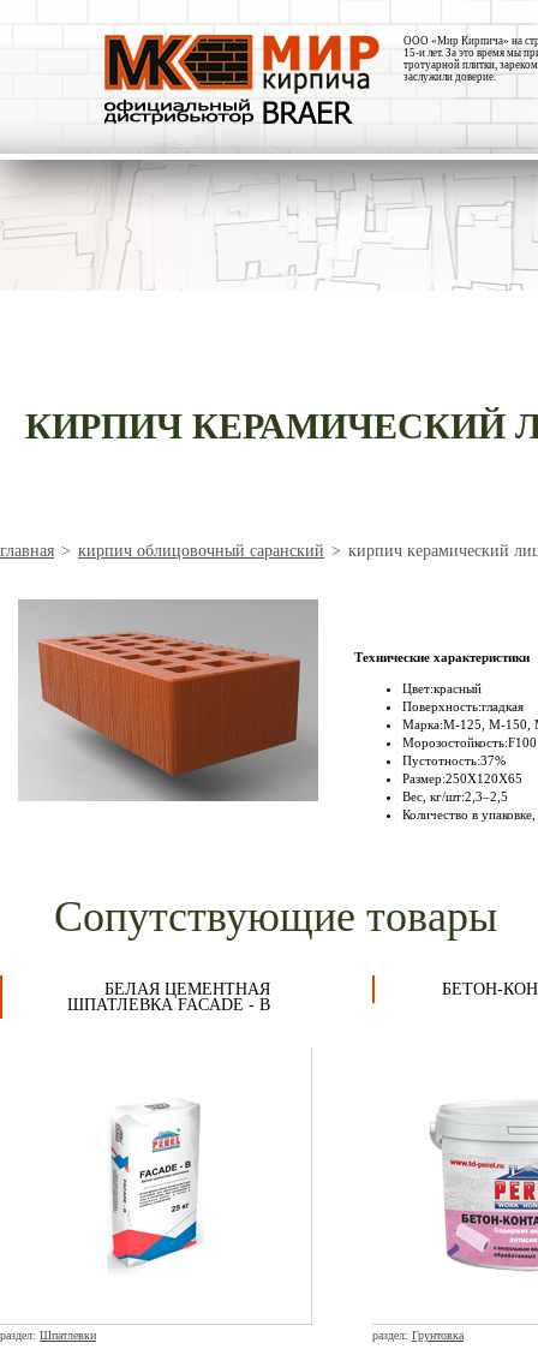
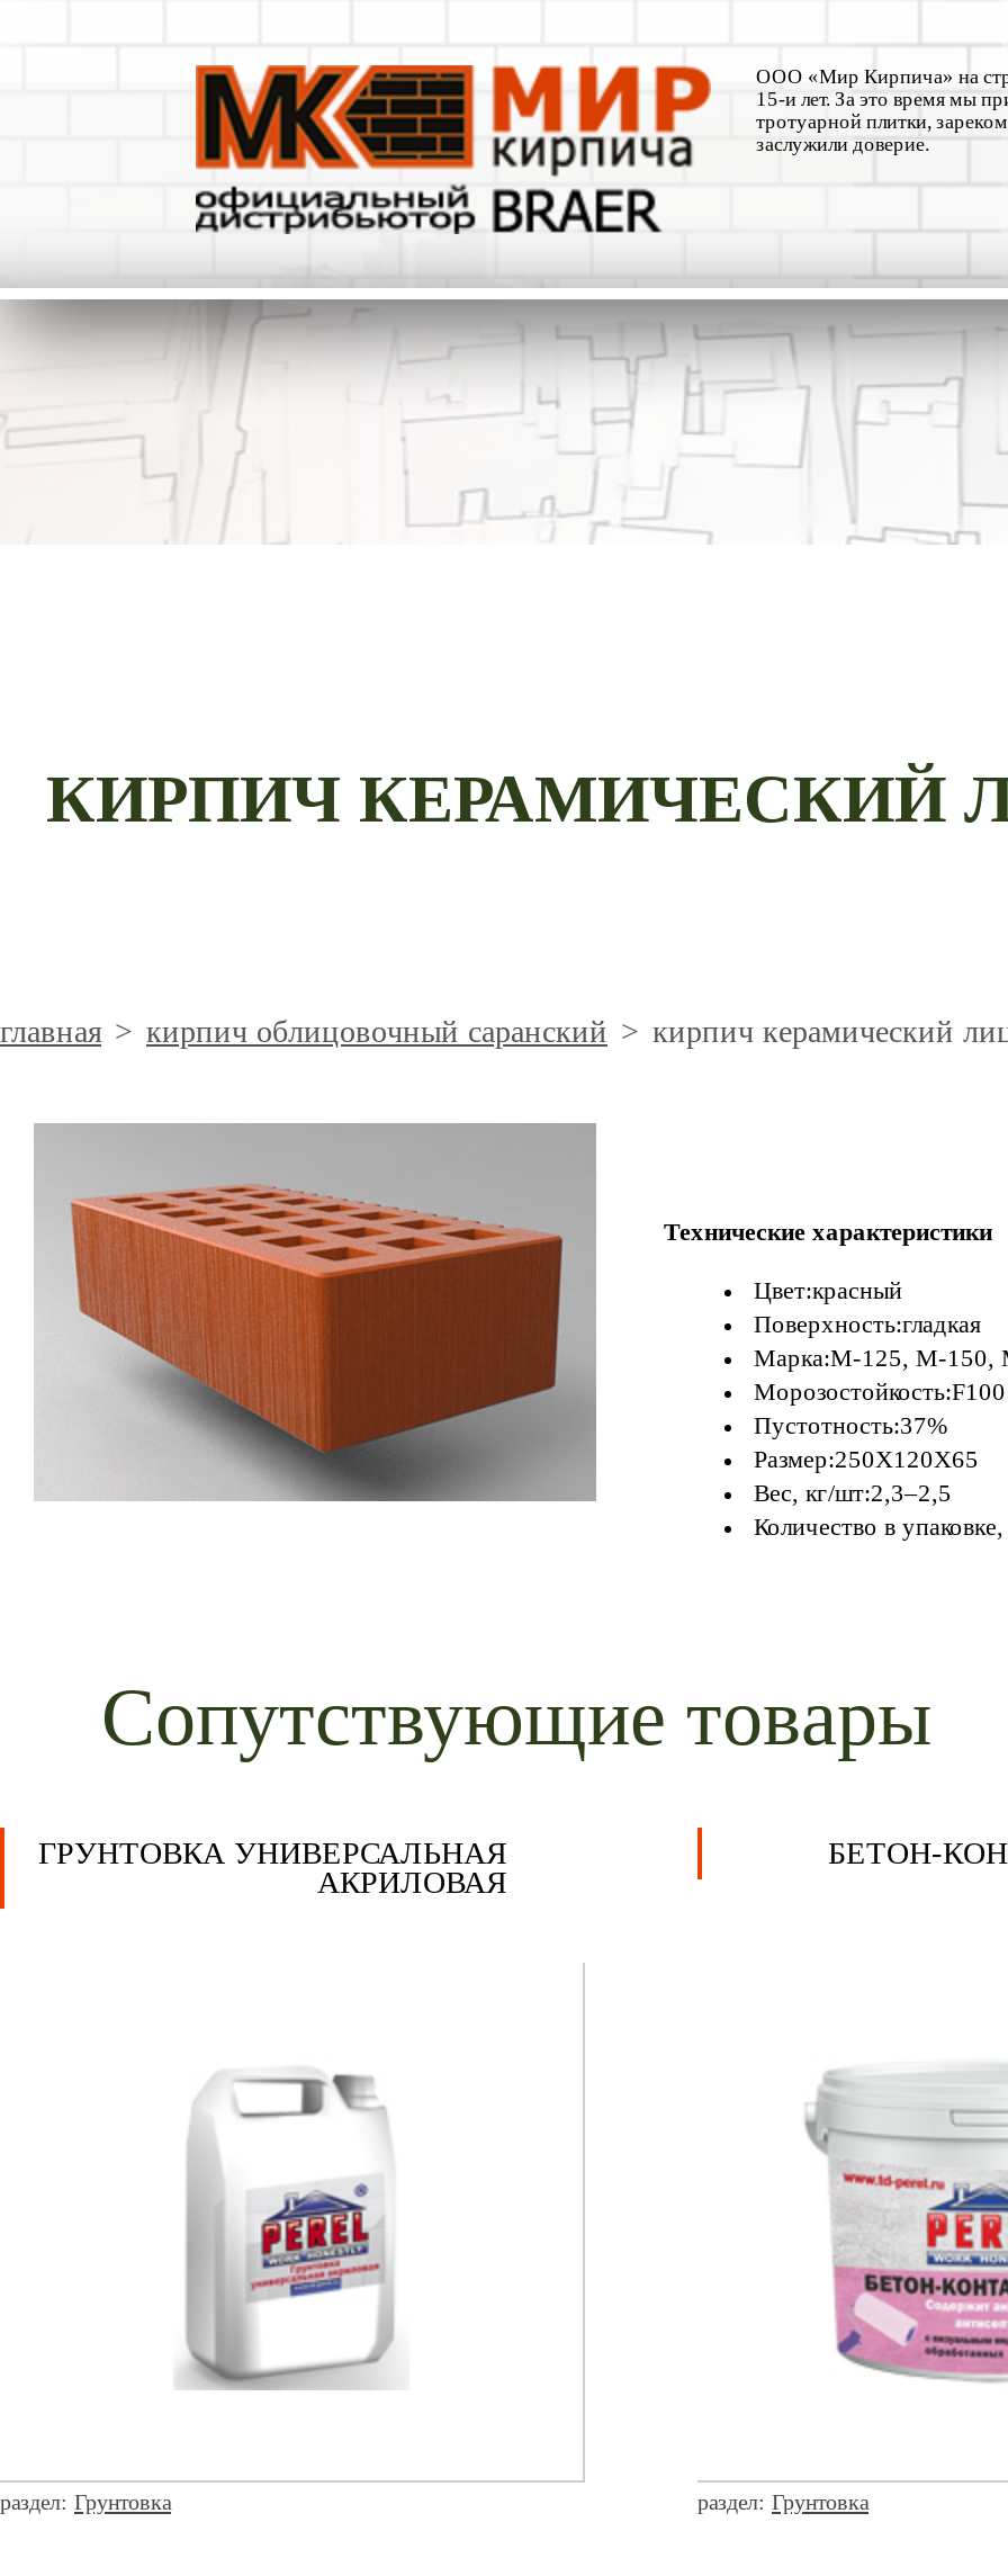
- БЕЛАЯ ЦЕМЕНТНАЯ
- ШПАТЛЕВКА FACADE - B
+ ГРУНТОВКА УНИВЕРСАЛЬНАЯ
+ АКРИЛОВАЯ

- [image]
+ [image]

- раздел: Шпатлевки
+ раздел: Грунтовка
